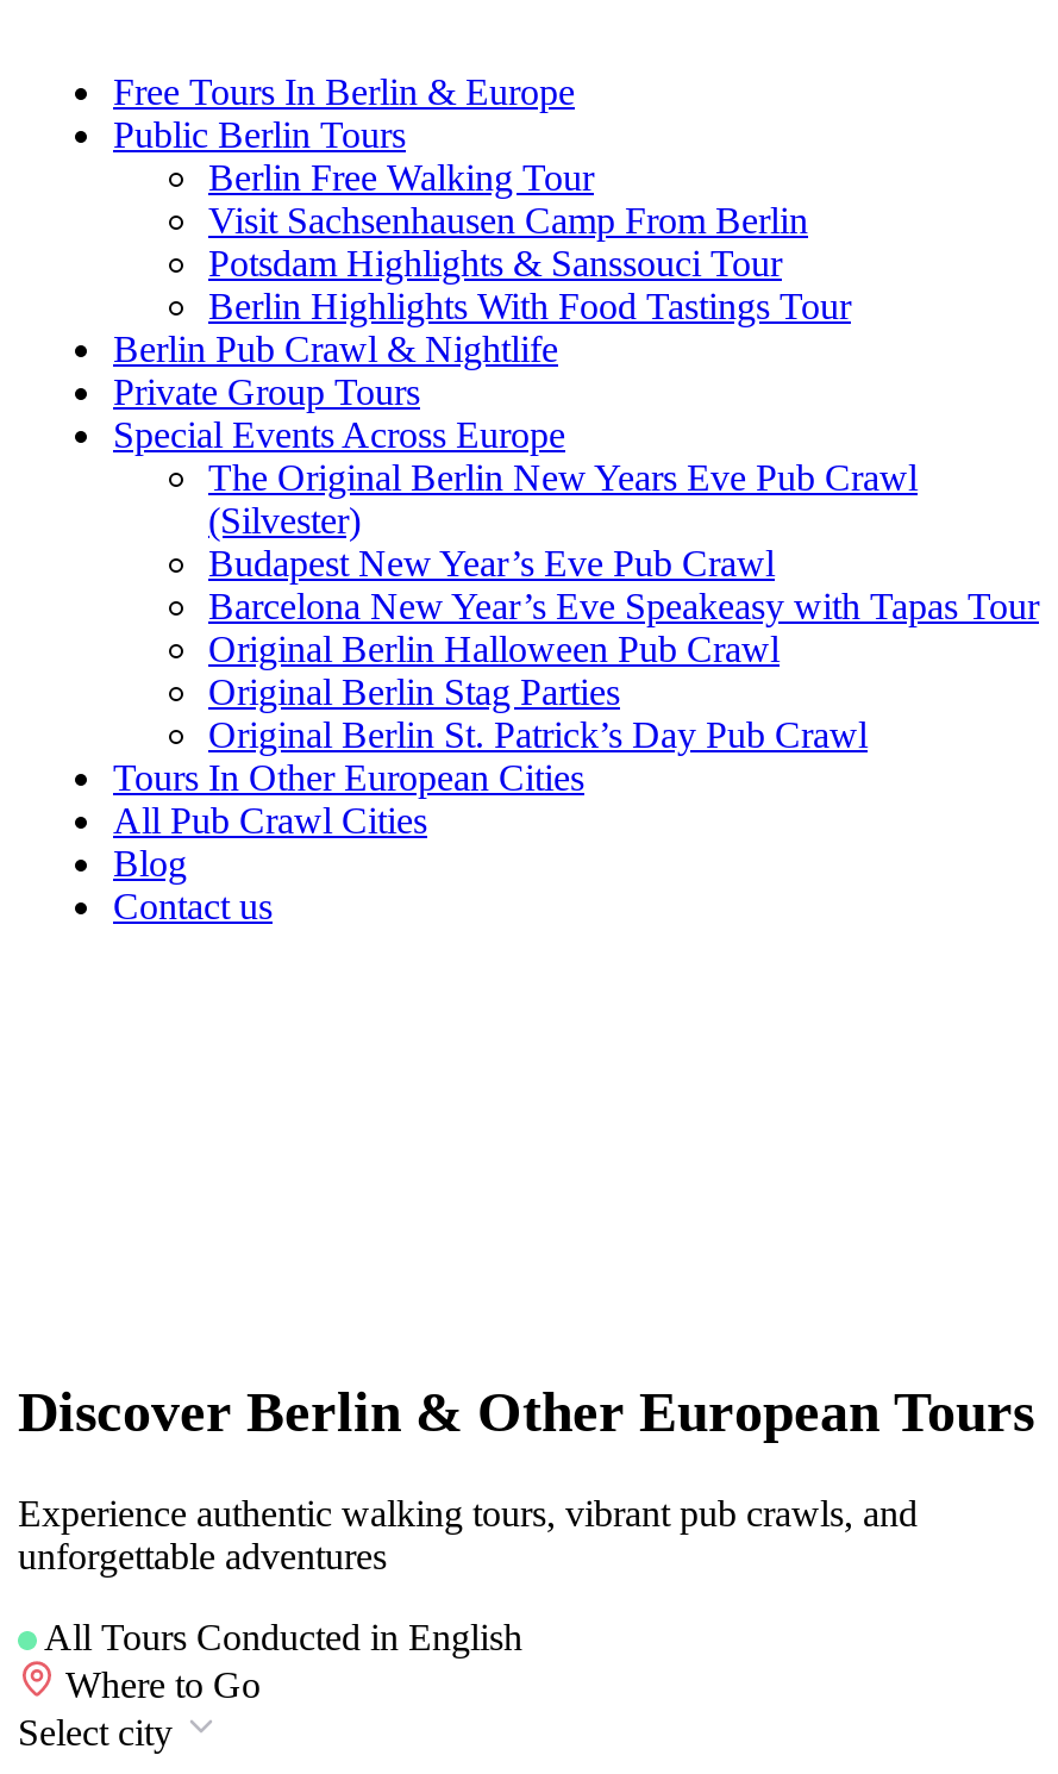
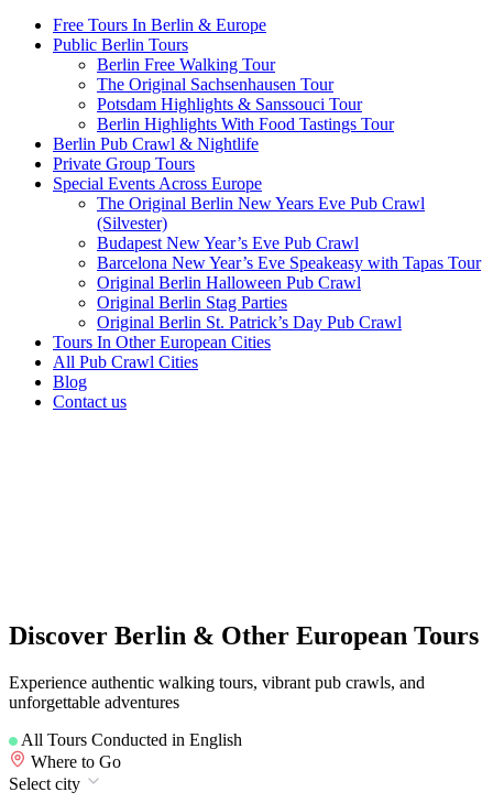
- Visit Sachsenhausen Camp From Berlin
+ The Original Sachsenhausen Tour
